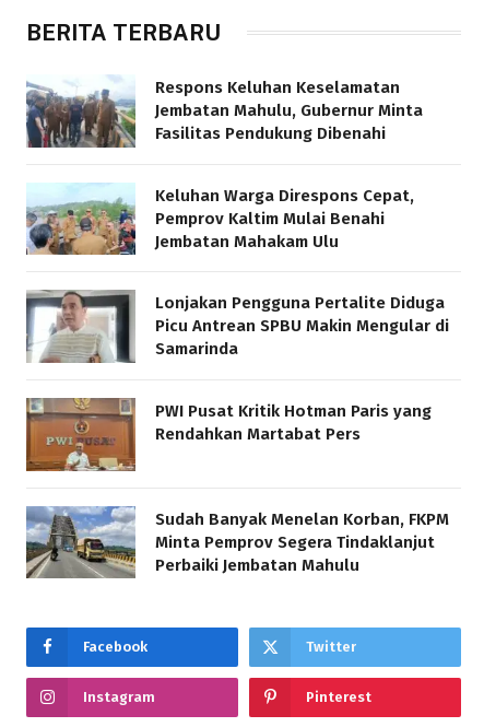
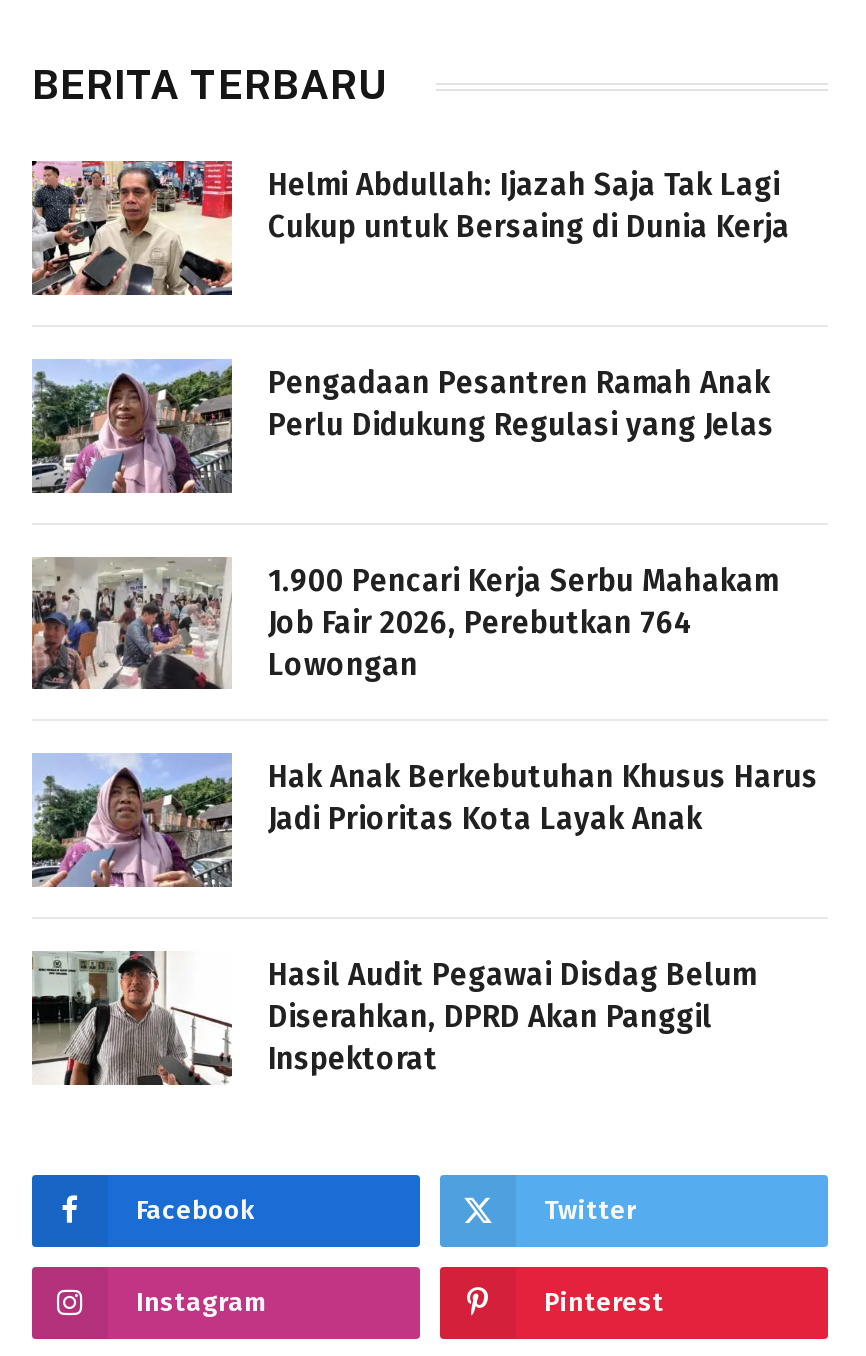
- [image]
- Respons Keluhan Keselamatan
- Jembatan Mahulu, Gubernur Minta
- Fasilitas Pendukung Dibenahi
+ [image]
+ Helmi Abdullah: Ijazah Saja Tak Lagi
+ Cukup untuk Bersaing di Dunia Kerja

- [image]
- Keluhan Warga Direspons Cepat,
- Pemprov Kaltim Mulai Benahi
- Jembatan Mahakam Ulu
+ [image]
+ Pengadaan Pesantren Ramah Anak
+ Perlu Didukung Regulasi yang Jelas

- [image]
- Lonjakan Pengguna Pertalite Diduga
- Picu Antrean SPBU Makin Mengular di
- Samarinda
+ [image]
+ 1.900 Pencari Kerja Serbu Mahakam
+ Job Fair 2026, Perebutkan 764
+ Lowongan

- [image]
- PWI Pusat Kritik Hotman Paris yang
- Rendahkan Martabat Pers
+ [image]
+ Hak Anak Berkebutuhan Khusus Harus
+ Jadi Prioritas Kota Layak Anak

- [image]
- Sudah Banyak Menelan Korban, FKPM
- Minta Pemprov Segera Tindaklanjut
- Perbaiki Jembatan Mahulu
+ [image]
+ Hasil Audit Pegawai Disdag Belum
+ Diserahkan, DPRD Akan Panggil
+ Inspektorat
